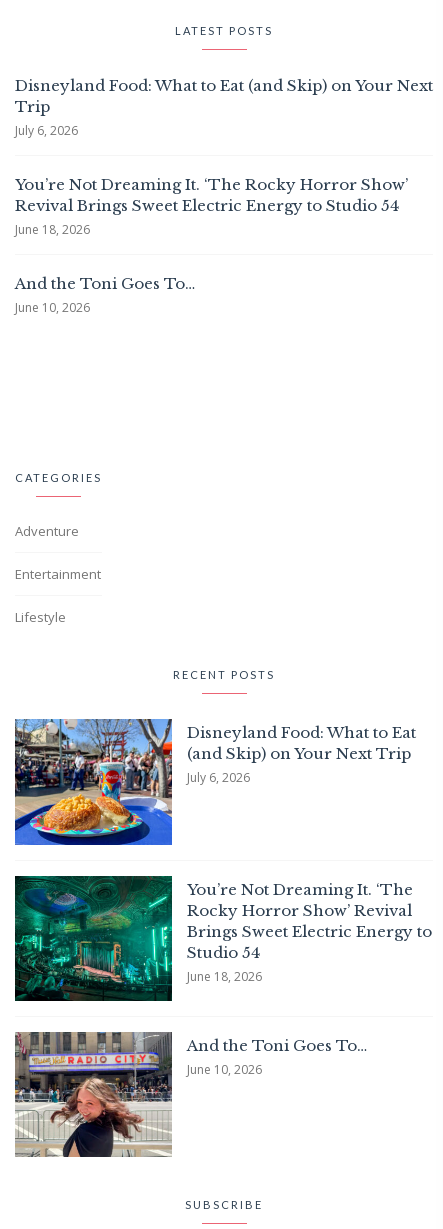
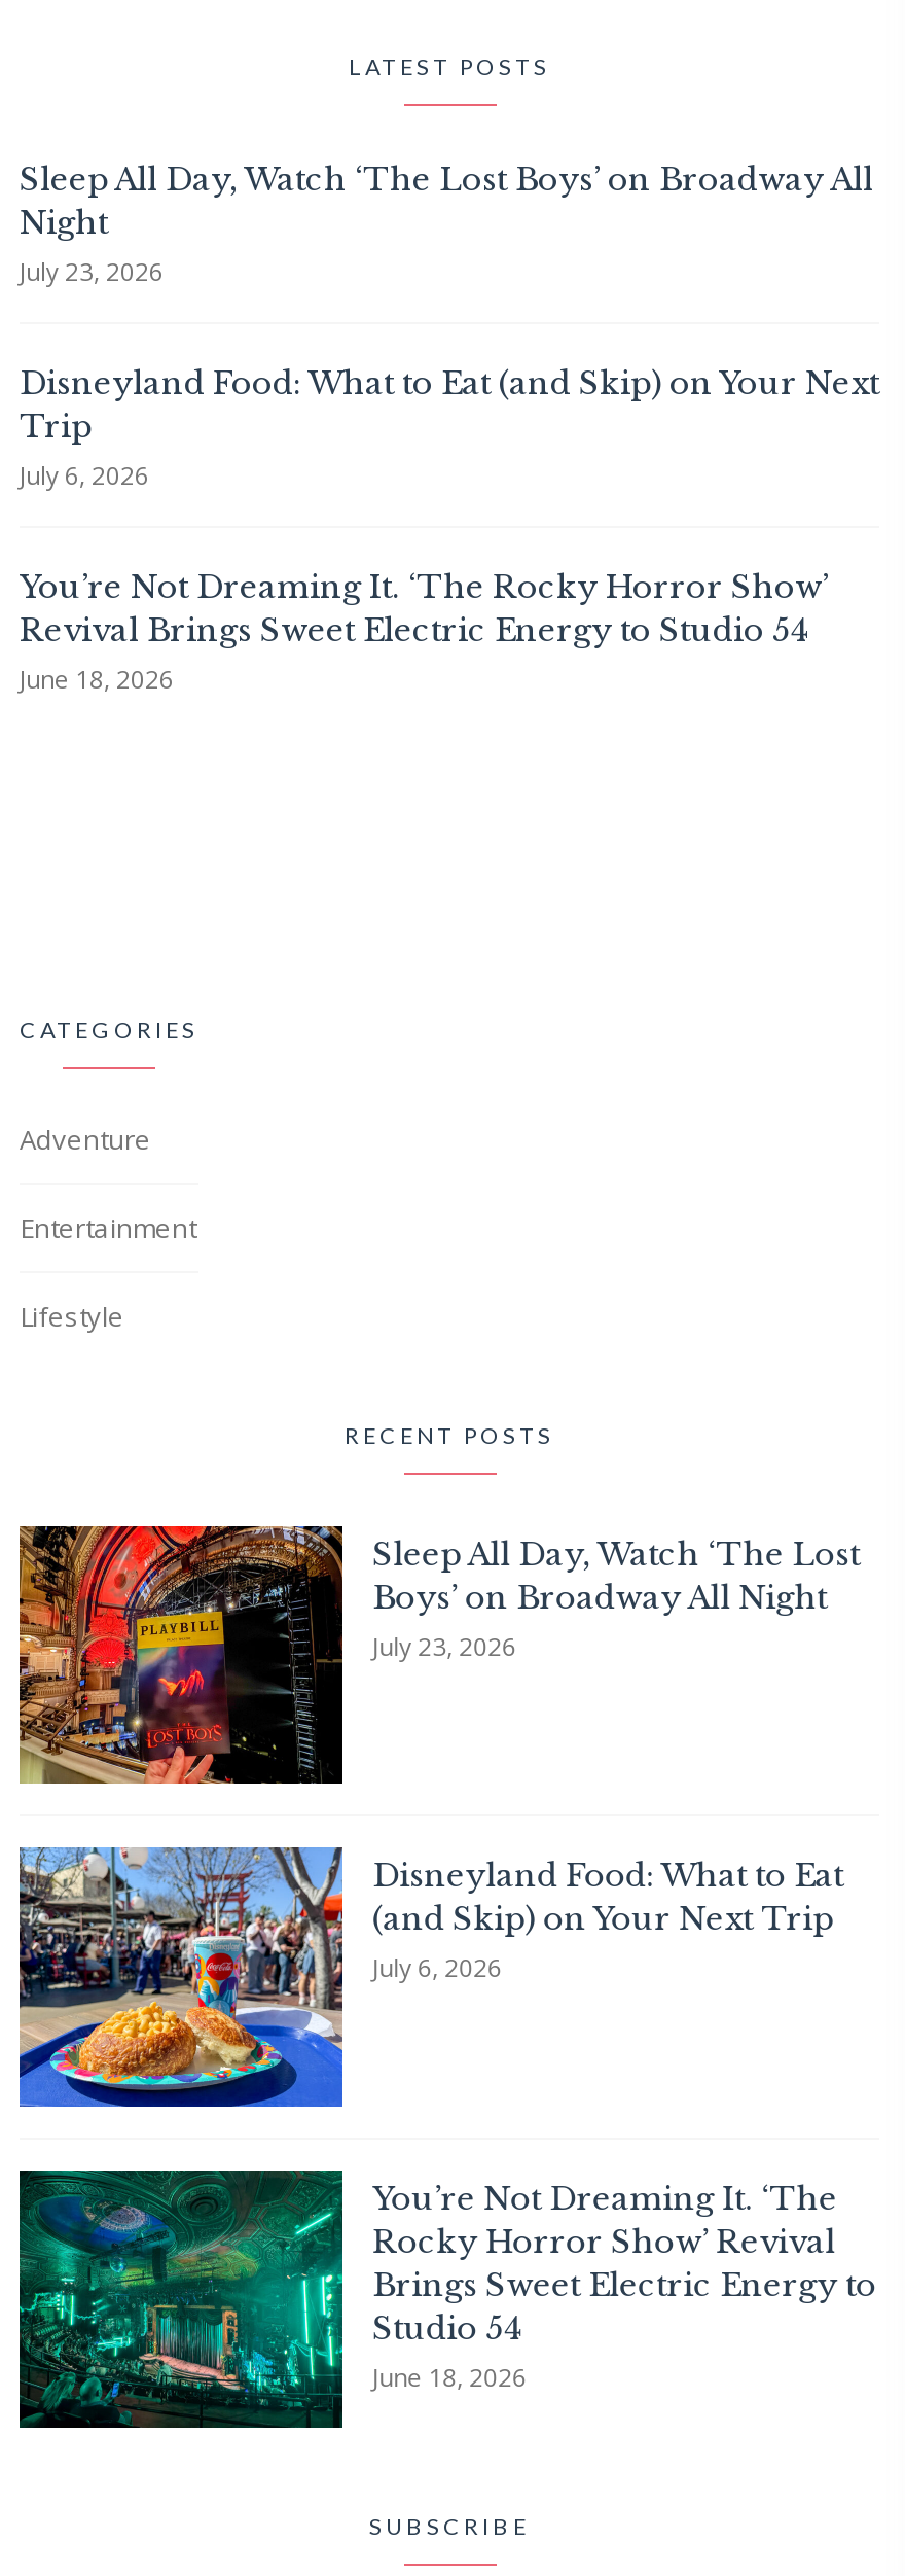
+ Sleep All Day, Watch ‘The Lost Boys’ on Broadway All
+ Night
+ July 23, 2026

moved down: Disneyland Food: What to Eat (and Skip) on Your Next | Trip | July 6, 2026 | You’re Not Dreaming It. ‘The Rocky Horror Show’ | Revival Brings Sweet Electric Energy to Studio 54 | June 18, 2026

- And the Toni Goes To…
- June 10, 2026

+ [image]
+ Sleep All Day, Watch ‘The Lost
+ Boys’ on Broadway All Night
+ July 23, 2026

moved down: [image] | Disneyland Food: What to Eat | (and Skip) on Your Next Trip | ... | Studio 54 | June 18, 2026

- [image]
- And the Toni Goes To…
- June 10, 2026
